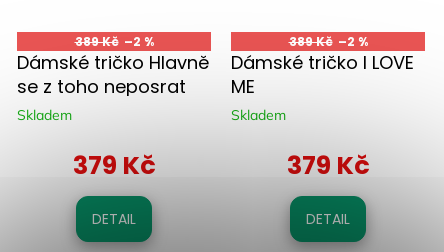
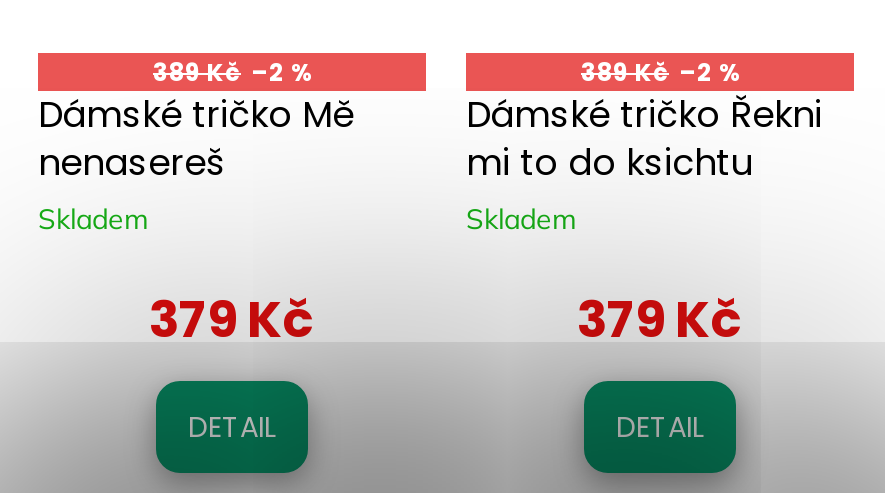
- Dámské tričko Hlavně
- se z toho neposrat
+ Dámské tričko Mě
+ nenasereš

- Dámské tričko I LOVE
- ME
+ Dámské tričko Řekni
+ mi to do ksichtu
